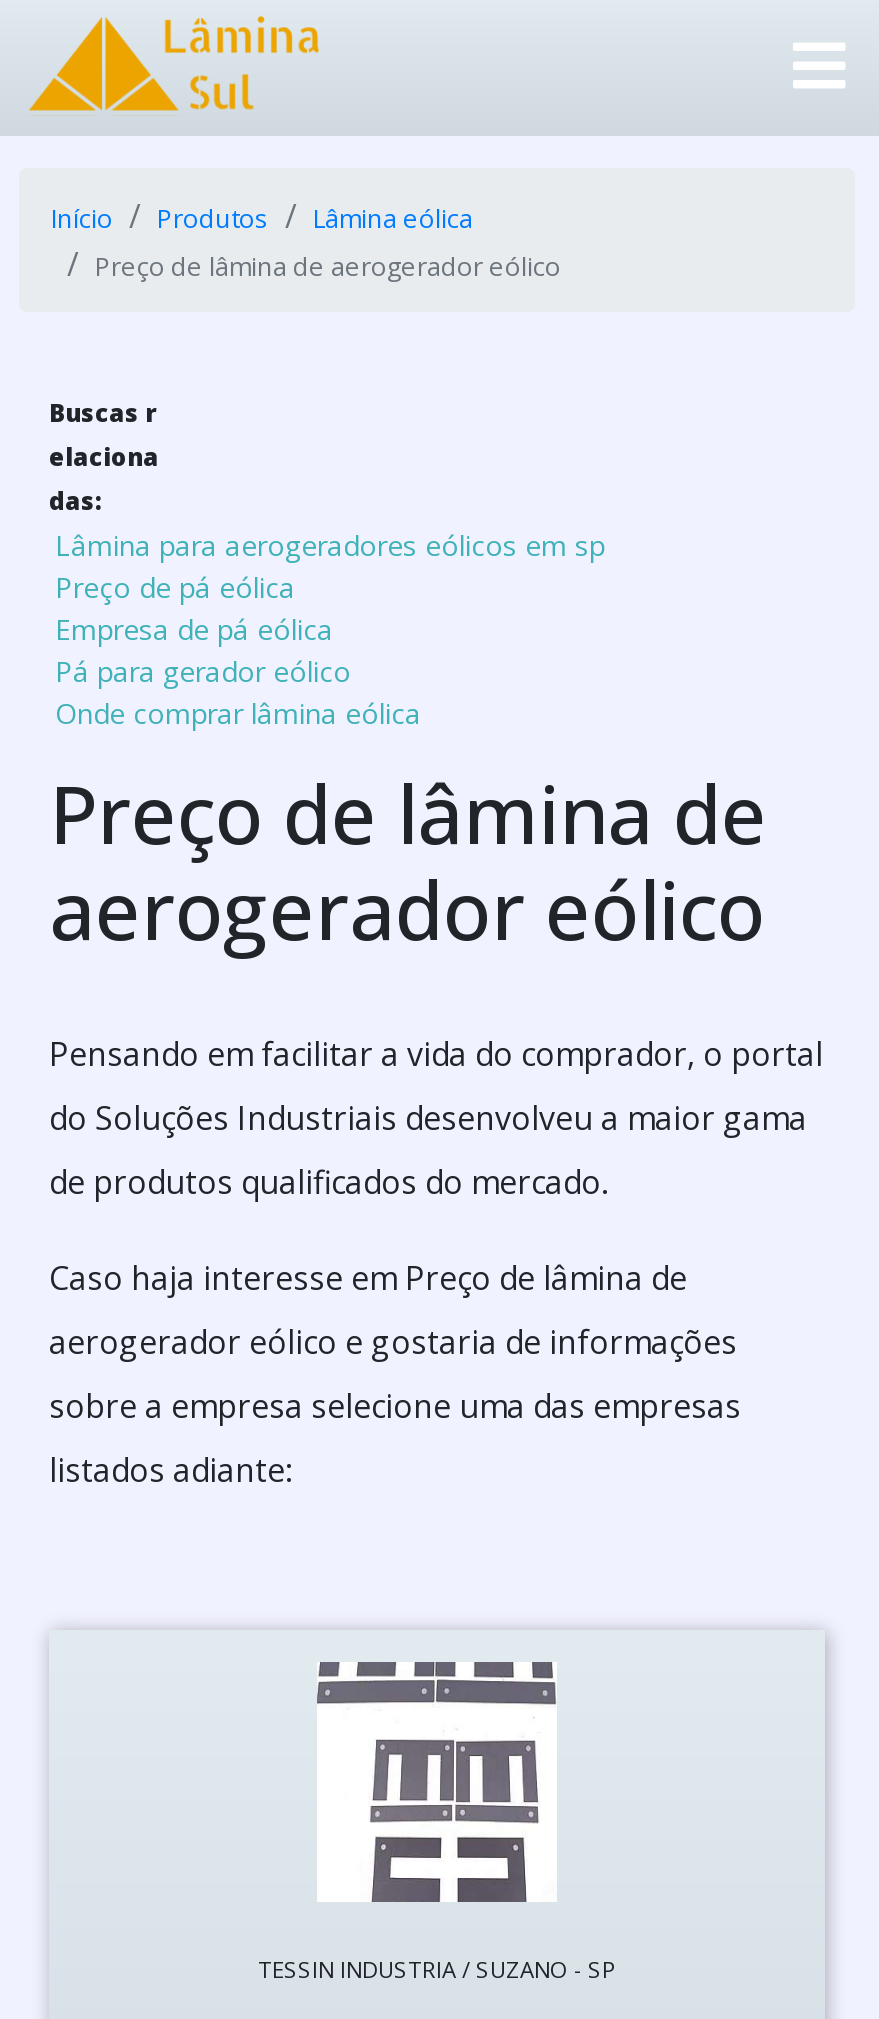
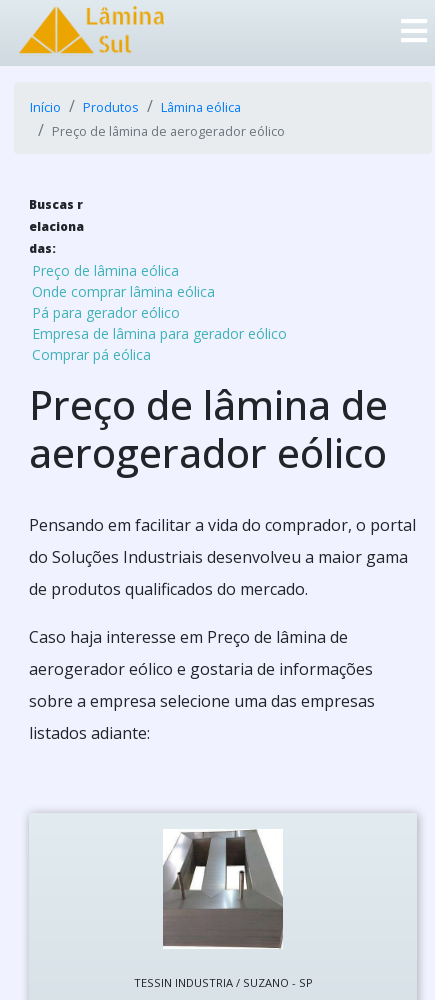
- Lâmina para aerogeradores eólicos em sp
- Preço de pá eólica
- Empresa de pá eólica
+ Preço de lâmina eólica

moved down: Pá para gerador eólico

moved up: Onde comprar lâmina eólica

+ Empresa de lâmina para gerador eólico
+ Comprar pá eólica

- [image]
+ [image]
